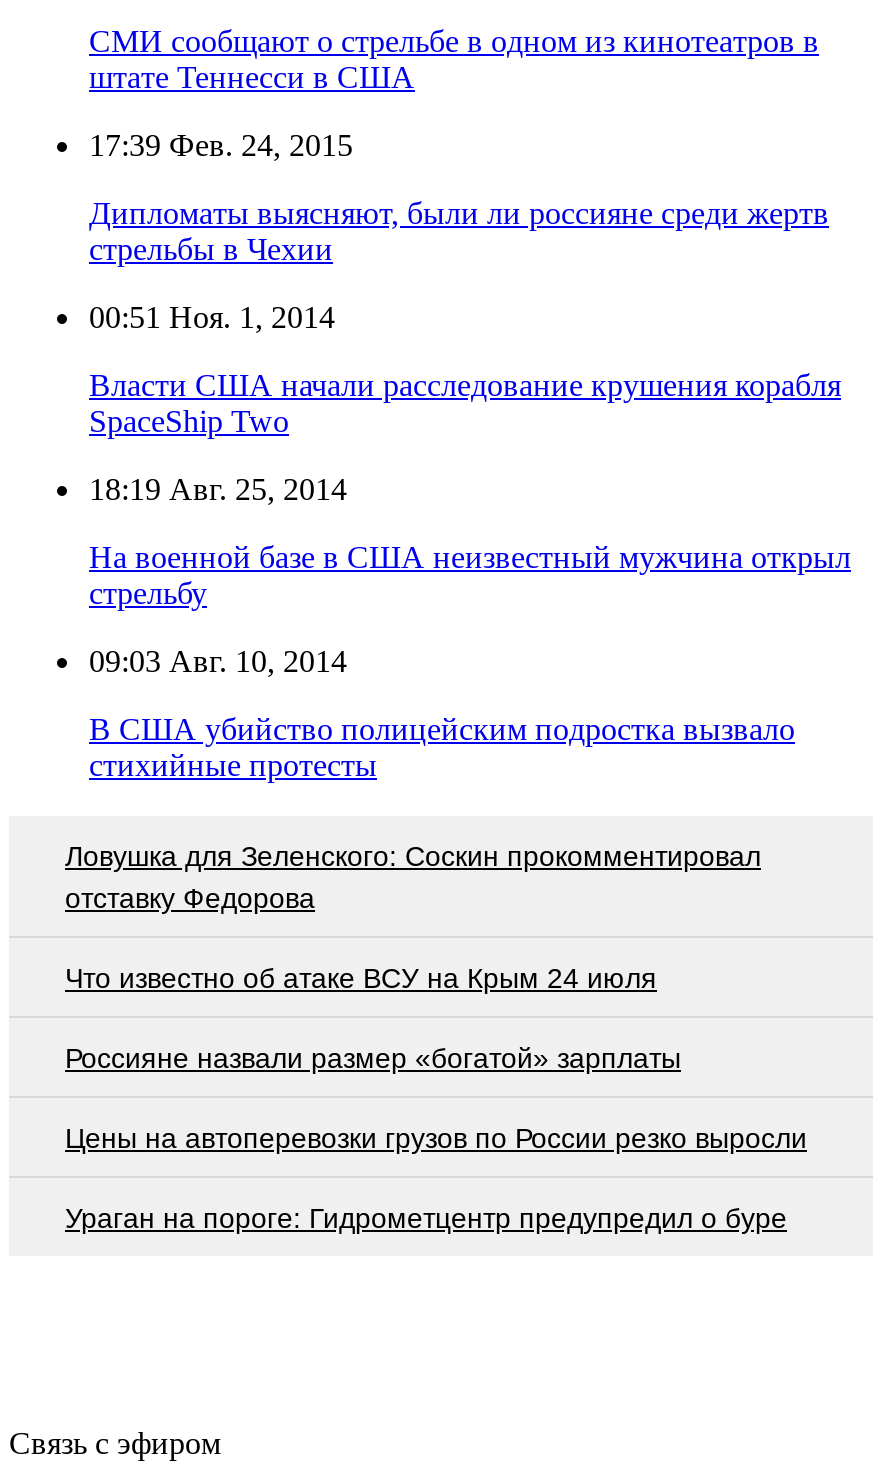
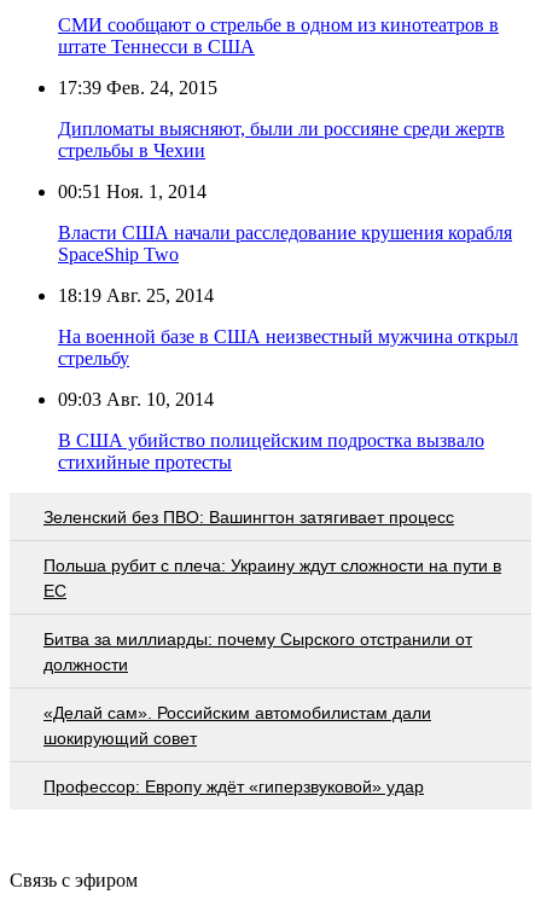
- Ловушка для Зеленского: Соскин прокомментировал
- отставку Федорова
+ Зеленский без ПВО: Вашингтон затягивает процесс

- Что известно об атаке ВСУ на Крым 24 июля
+ Польша рубит с плеча: Украину ждут сложности на пути в
+ ЕС

- Россияне назвали размер «богатой» зарплаты
+ Битва за миллиарды: почему Сырского отстранили от
+ должности

- Цены на автоперевозки грузов по России резко выросли
+ «Делай сам». Российским автомобилистам дали
+ шокирующий совет

- Ураган на пороге: Гидрометцентр предупредил о буре
+ Профессор: Европу ждёт «гиперзвуковой» удар
